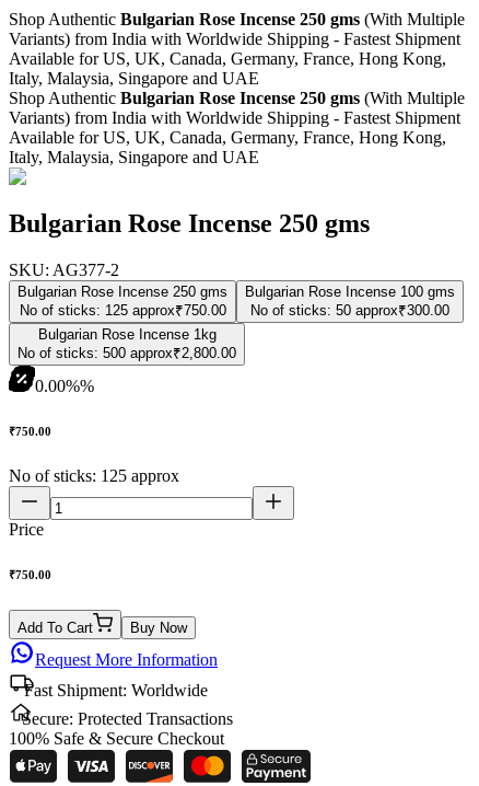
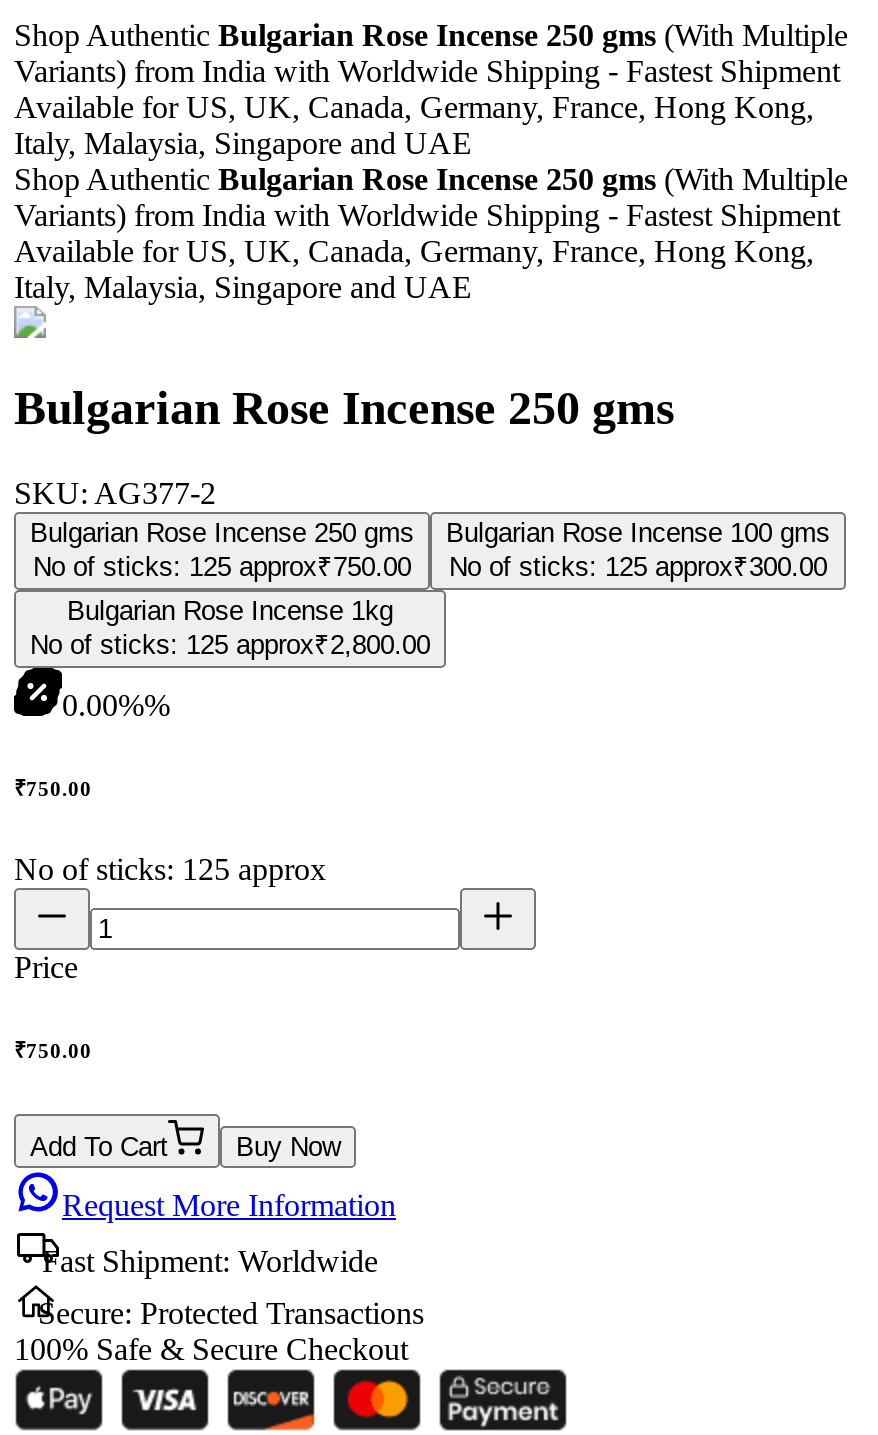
- No of sticks: 50 approx₹300.00
+ No of sticks: 125 approx₹300.00

- No of sticks: 500 approx₹2,800.00
+ No of sticks: 125 approx₹2,800.00
